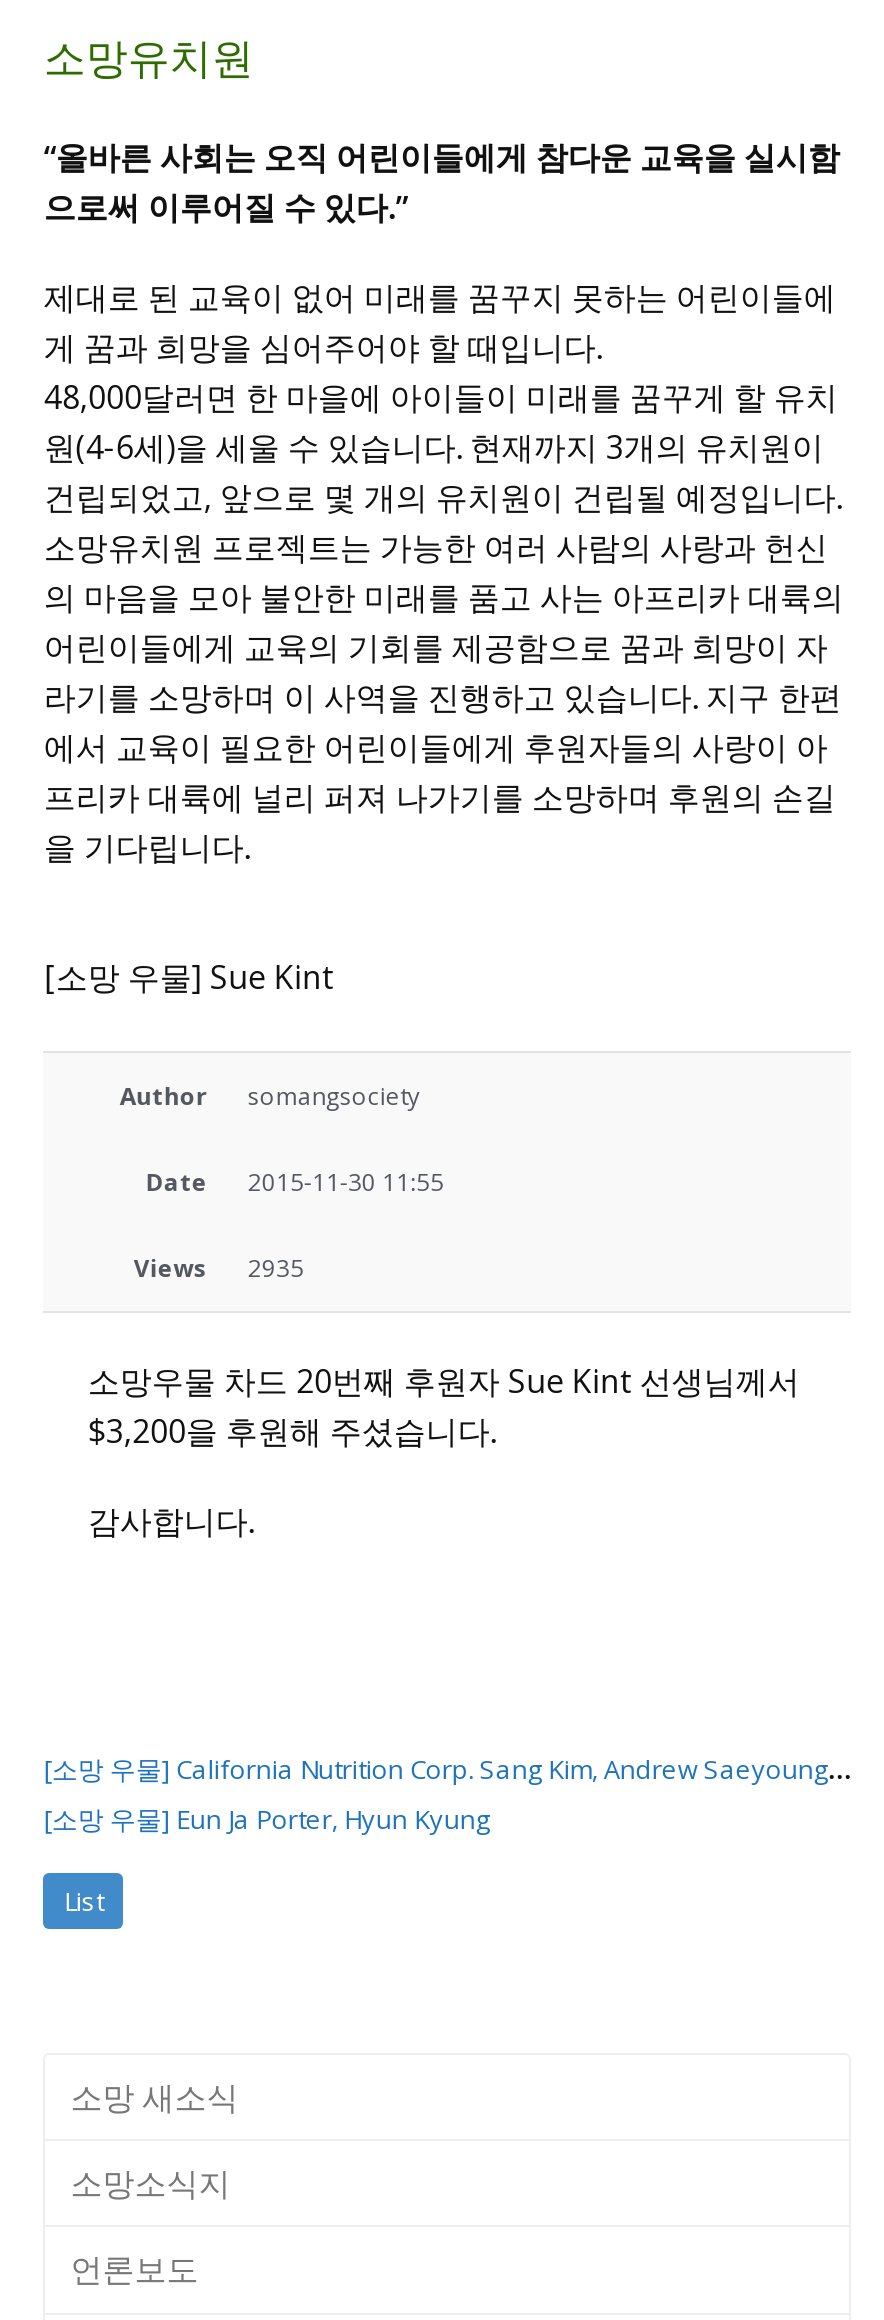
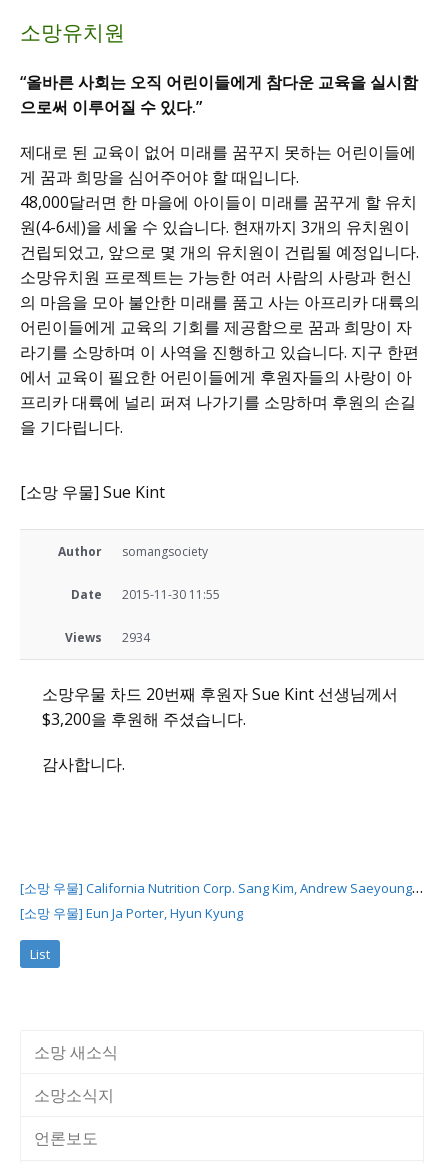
- Views 2935
+ Views 2934
